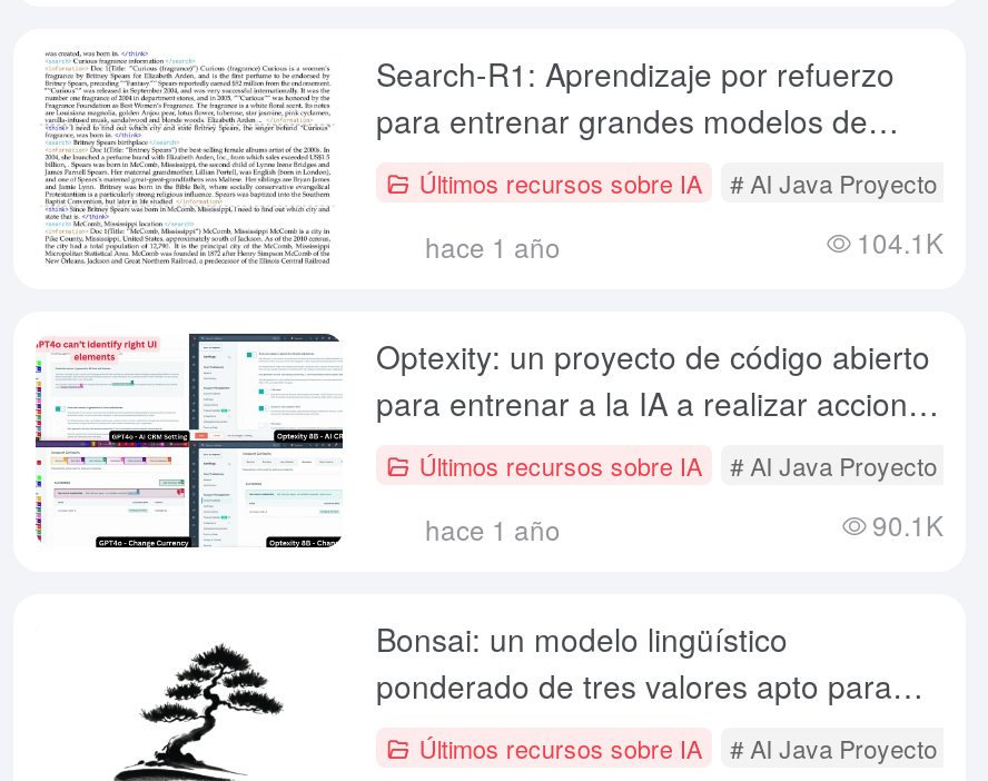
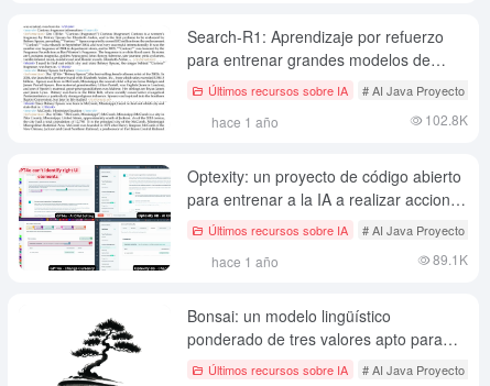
- 104.1K
+ 102.8K

- 90.1K
+ 89.1K
